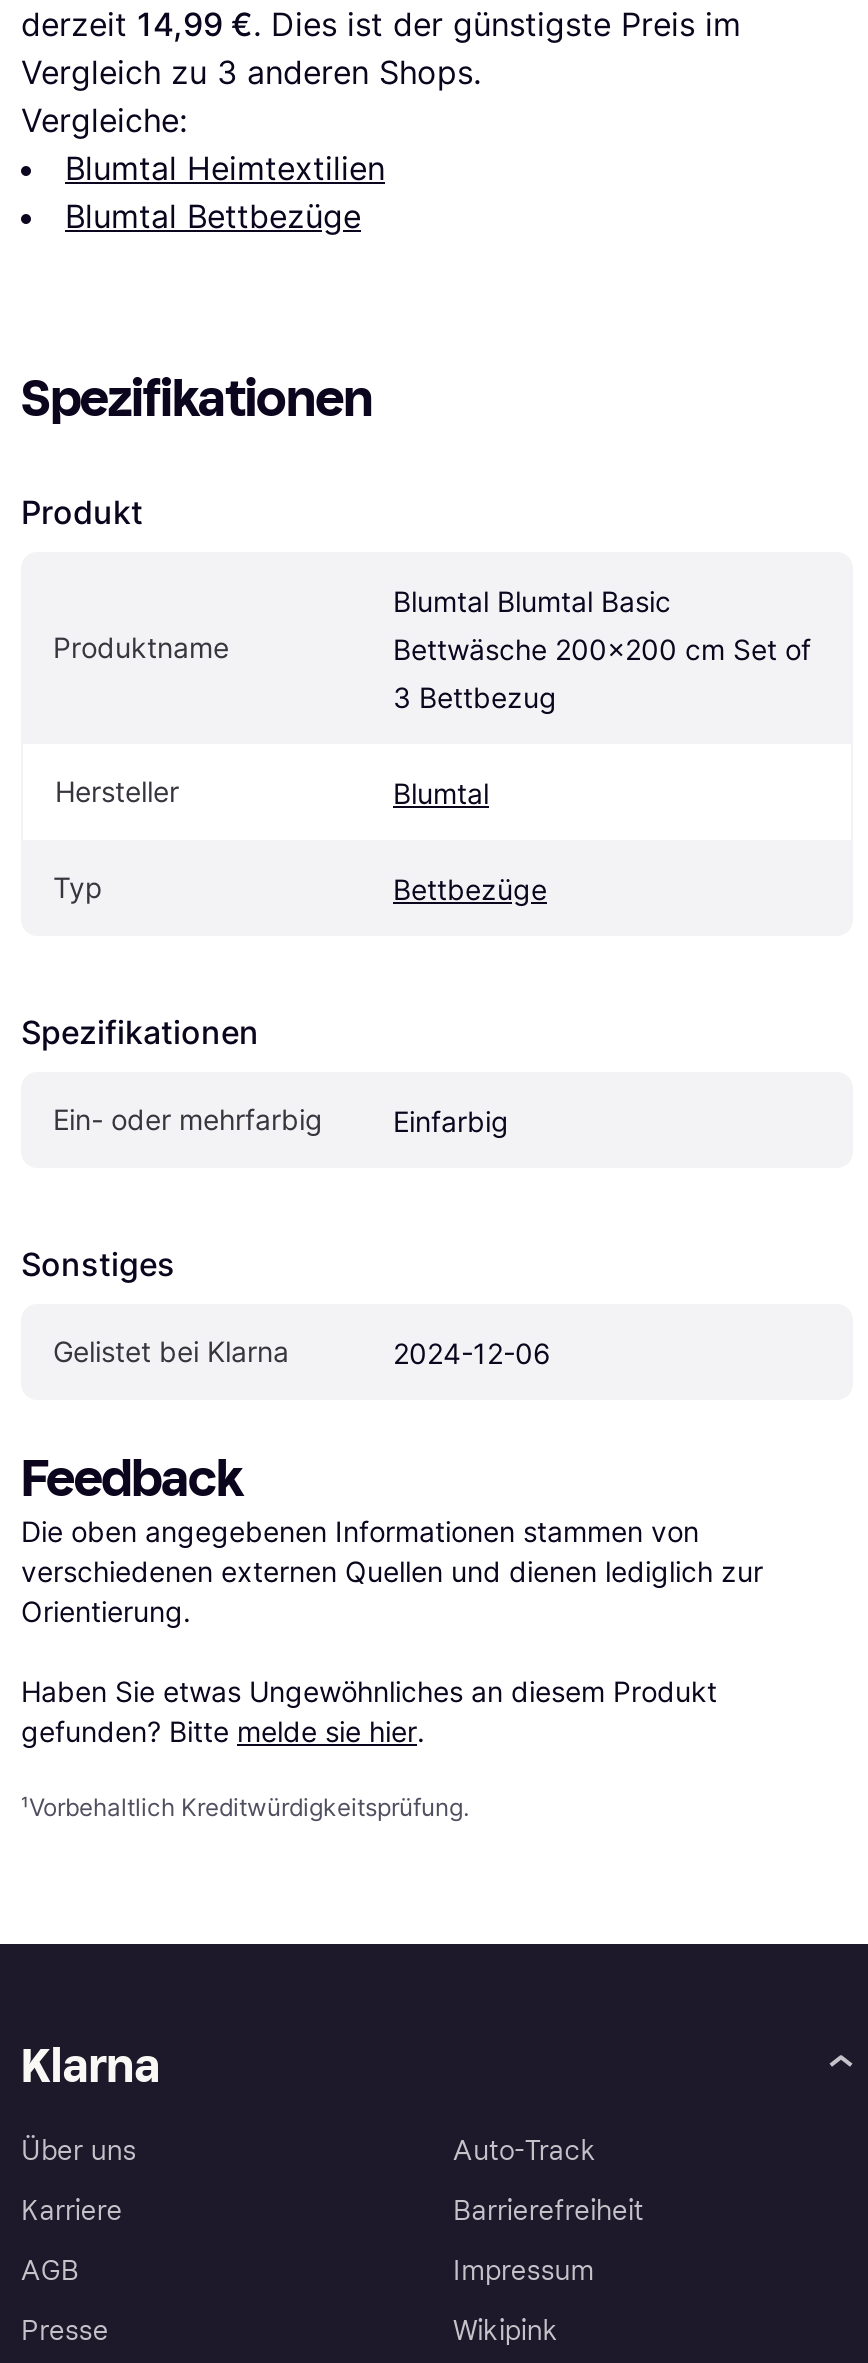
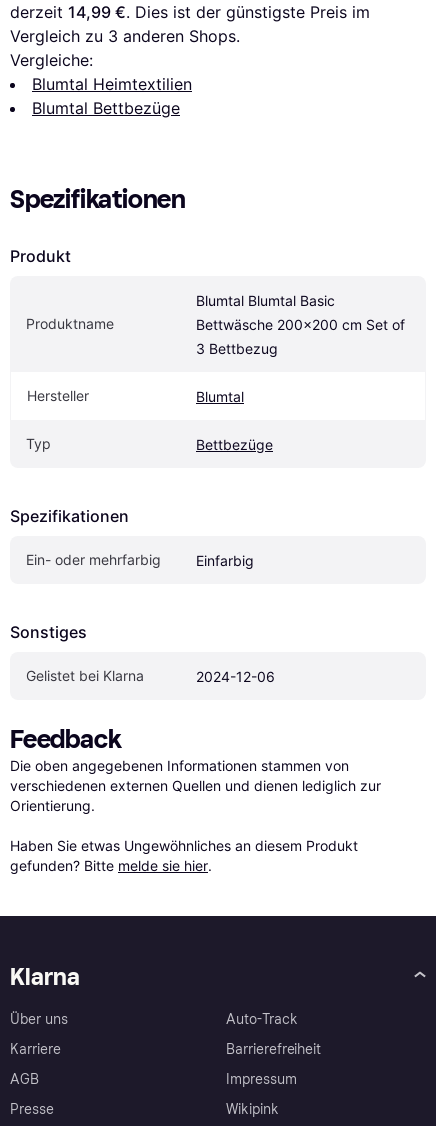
- ¹Vorbehaltlich Kreditwürdigkeitsprüfung.
